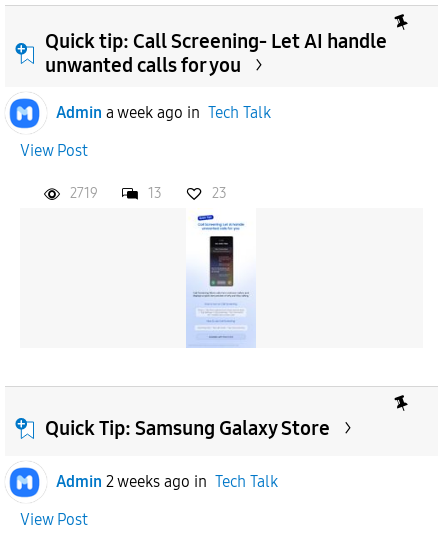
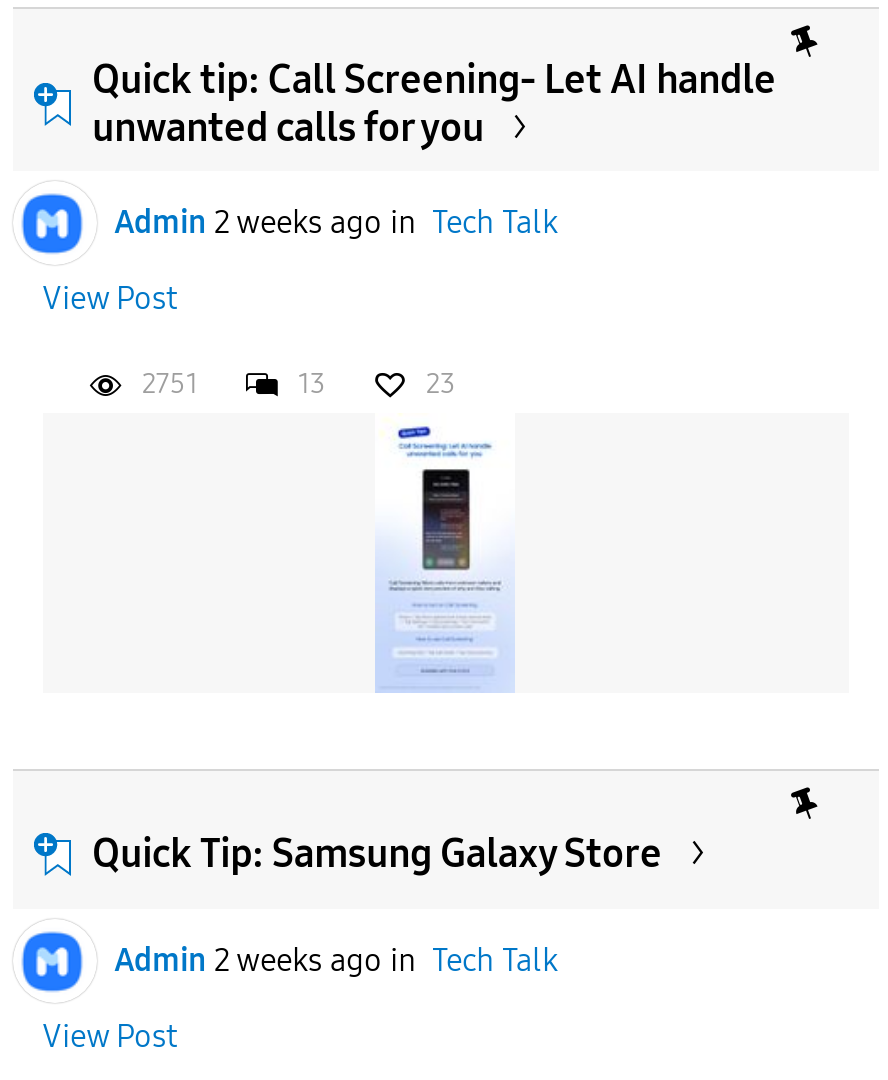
- Admin a week ago in Tech Talk
+ Admin 2 weeks ago in Tech Talk

- 2719
+ 2751
